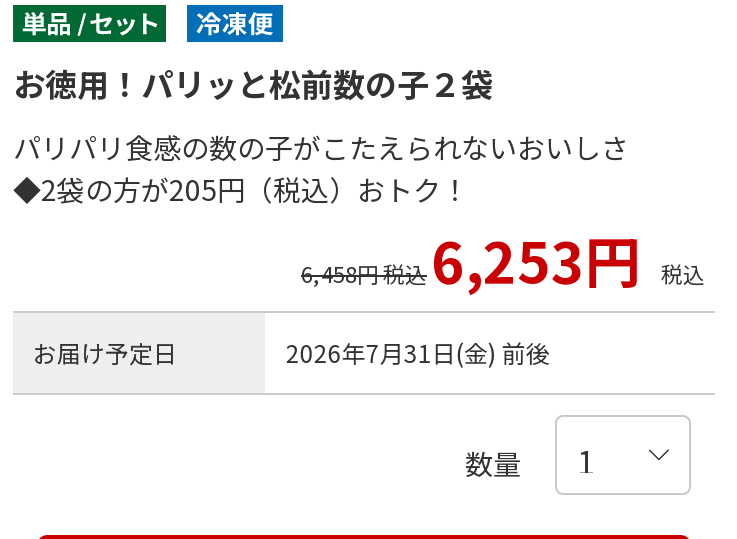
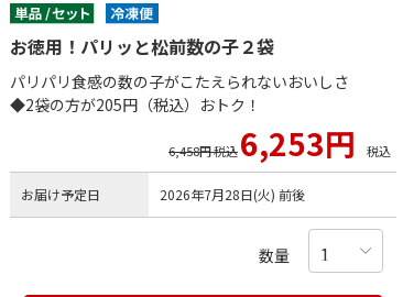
- 2026年7月31日(金) 前後
+ 2026年7月28日(火) 前後
